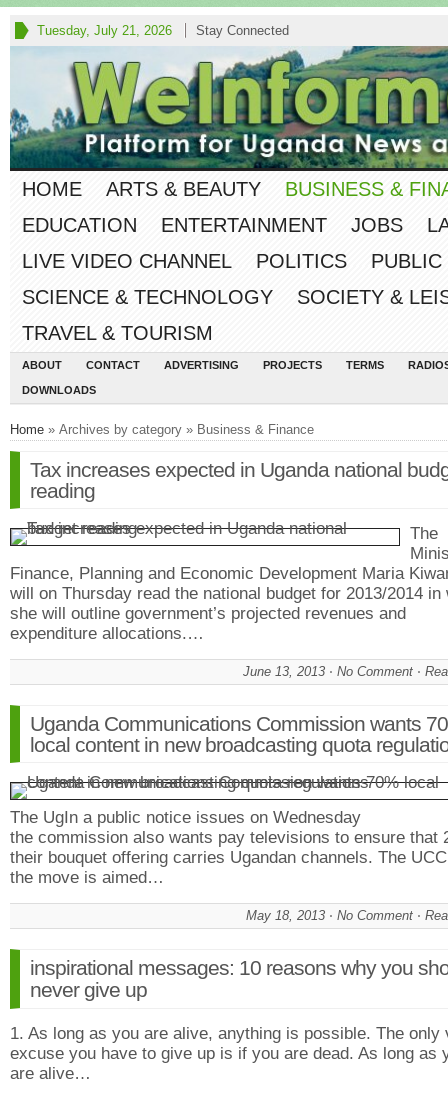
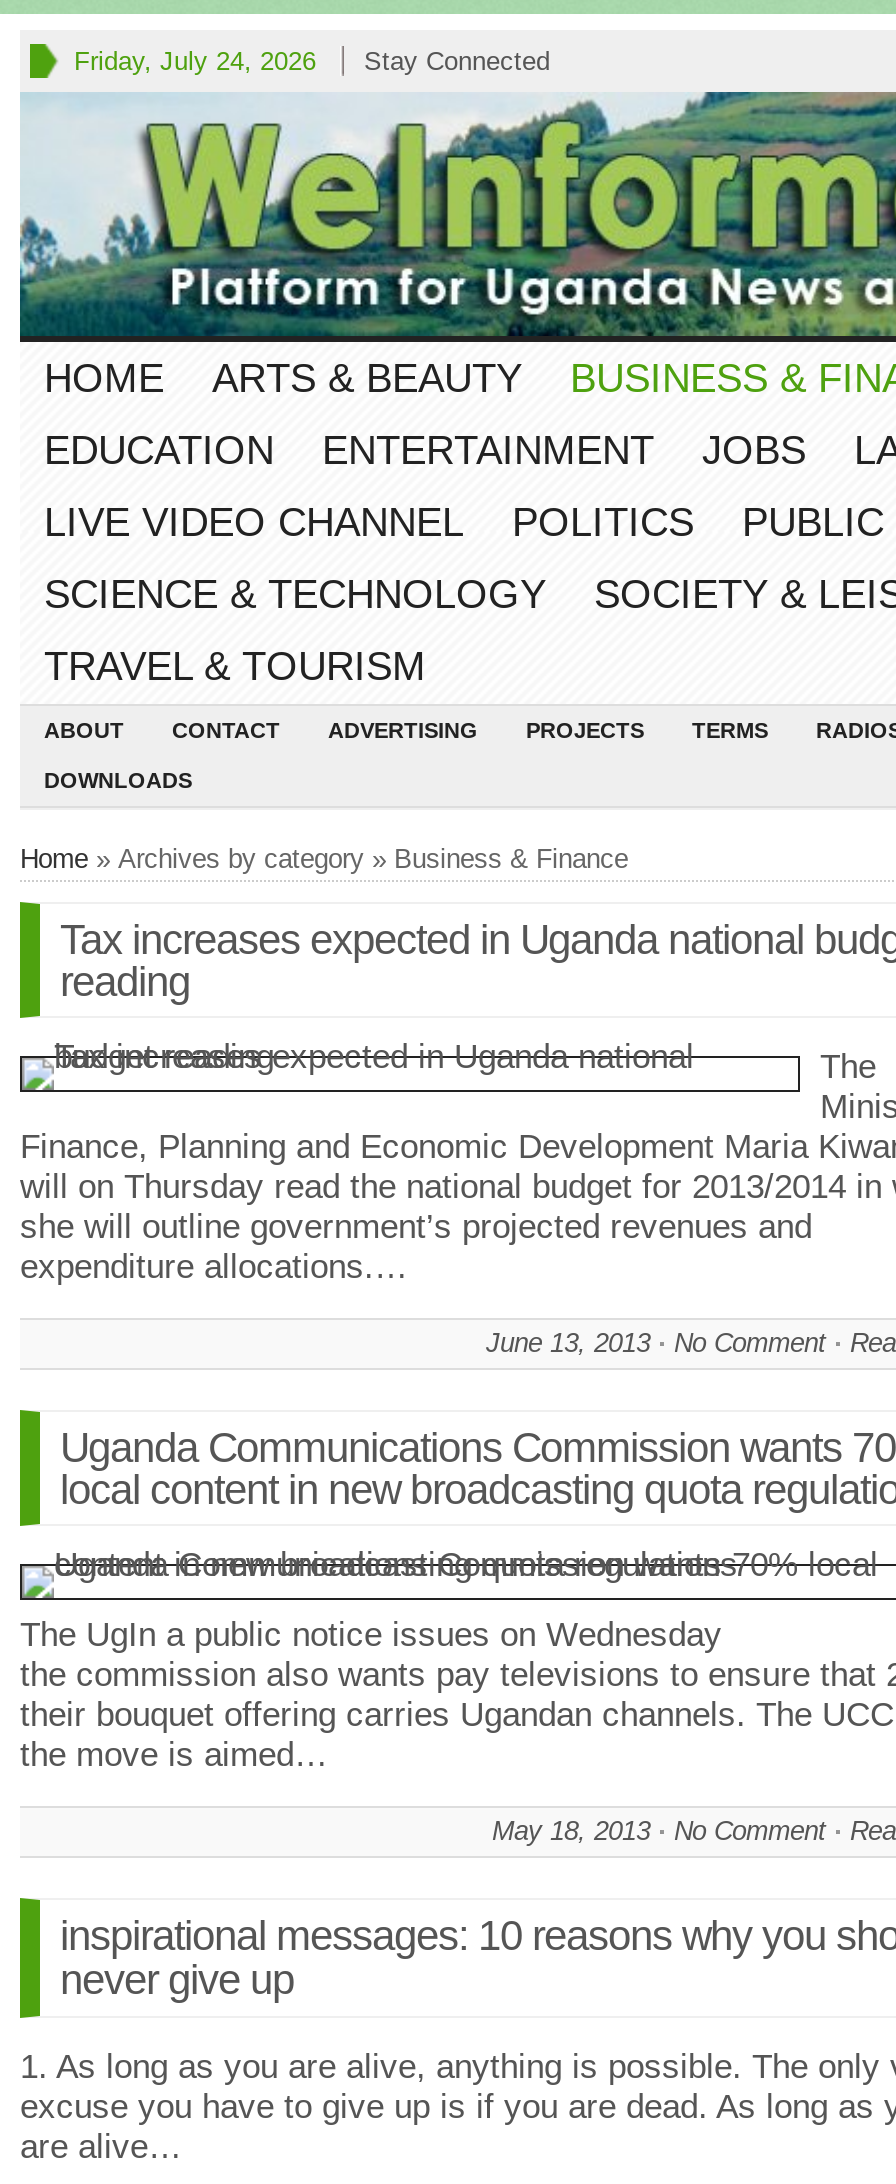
- Tuesday, July 21, 2026 Stay Connected
+ Friday, July 24, 2026 Stay Connected
